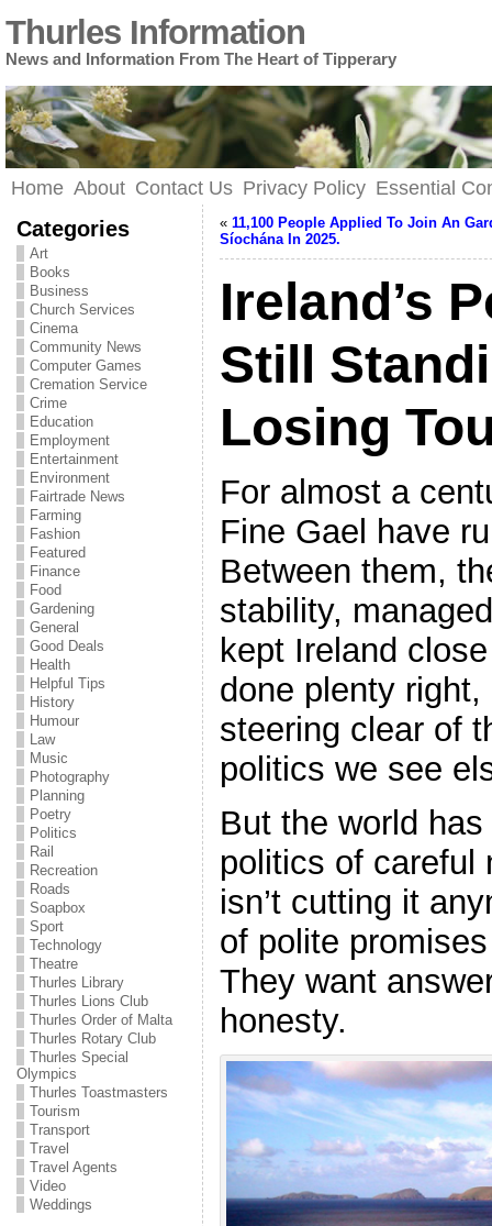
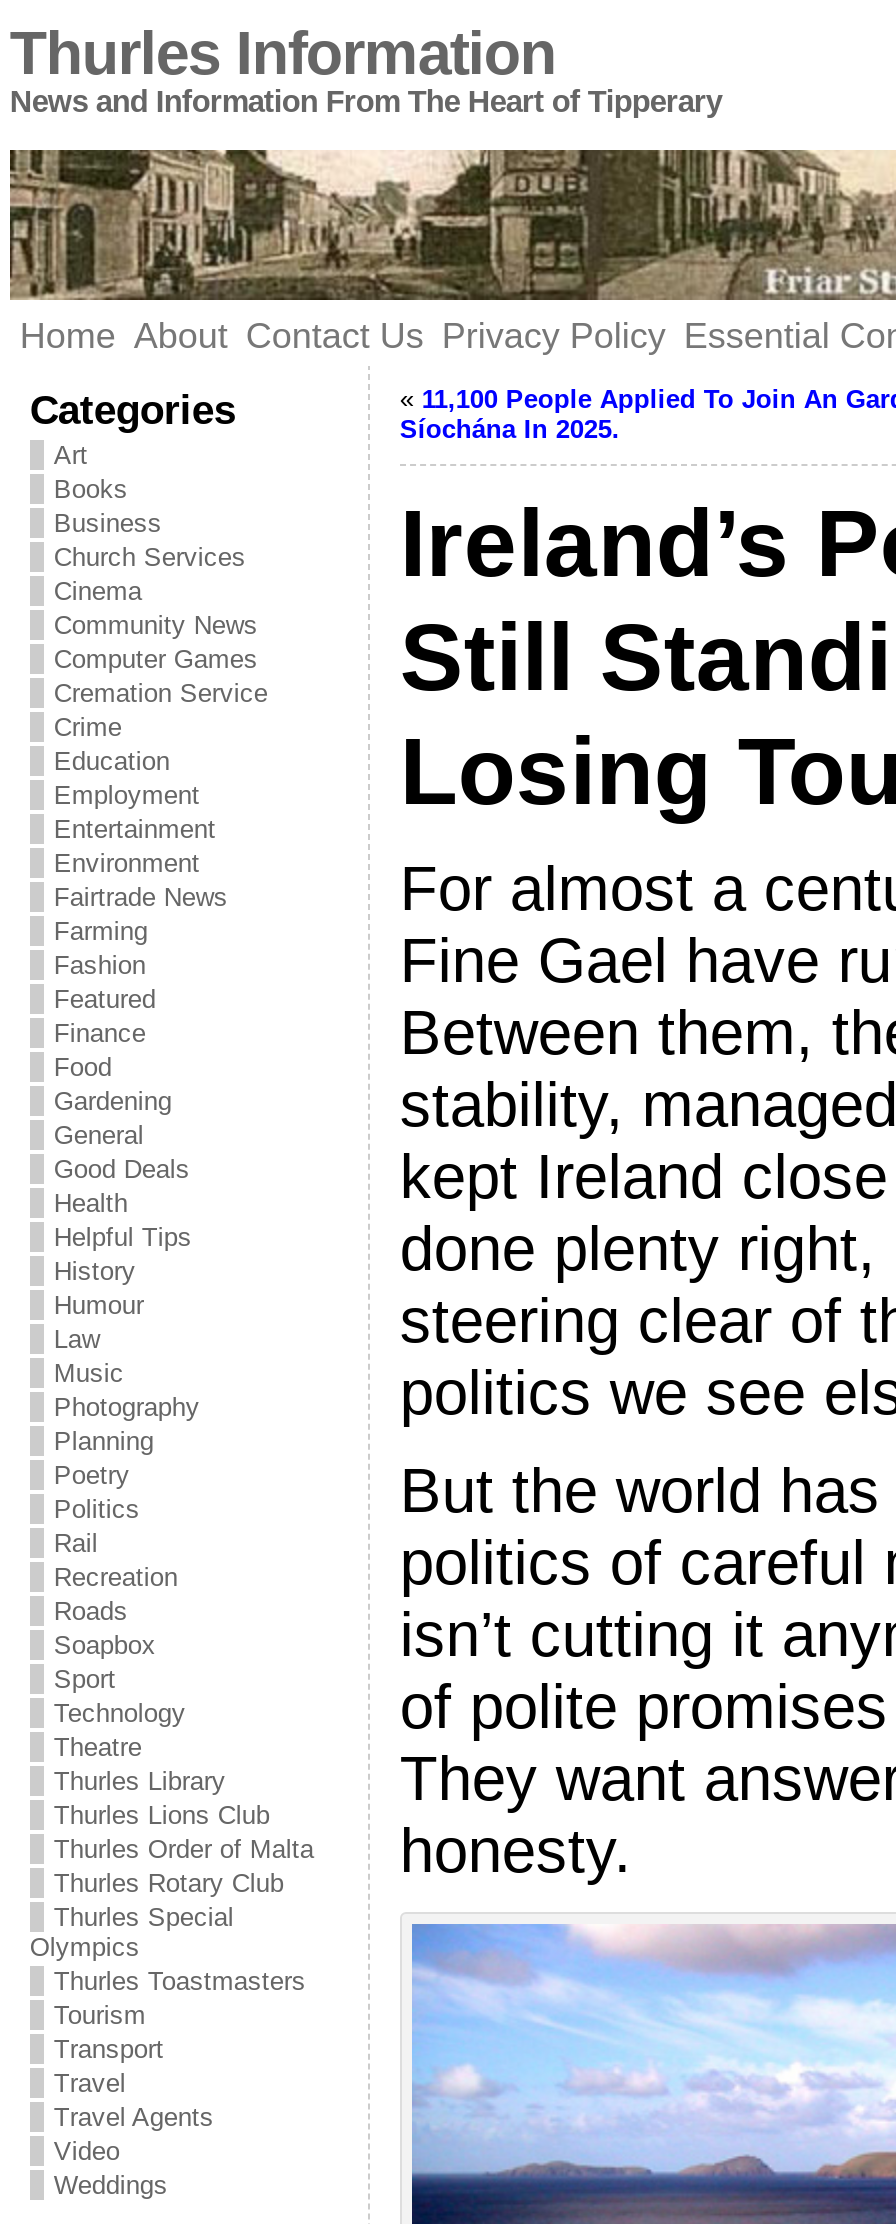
- [image]
+ [image]
